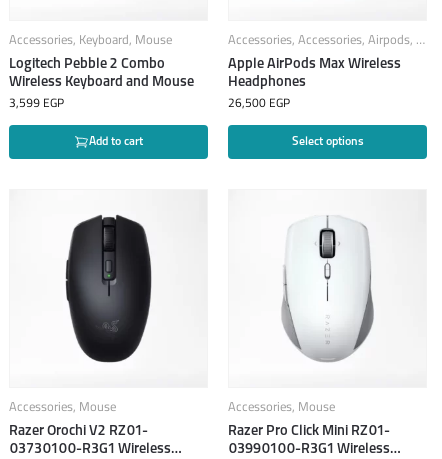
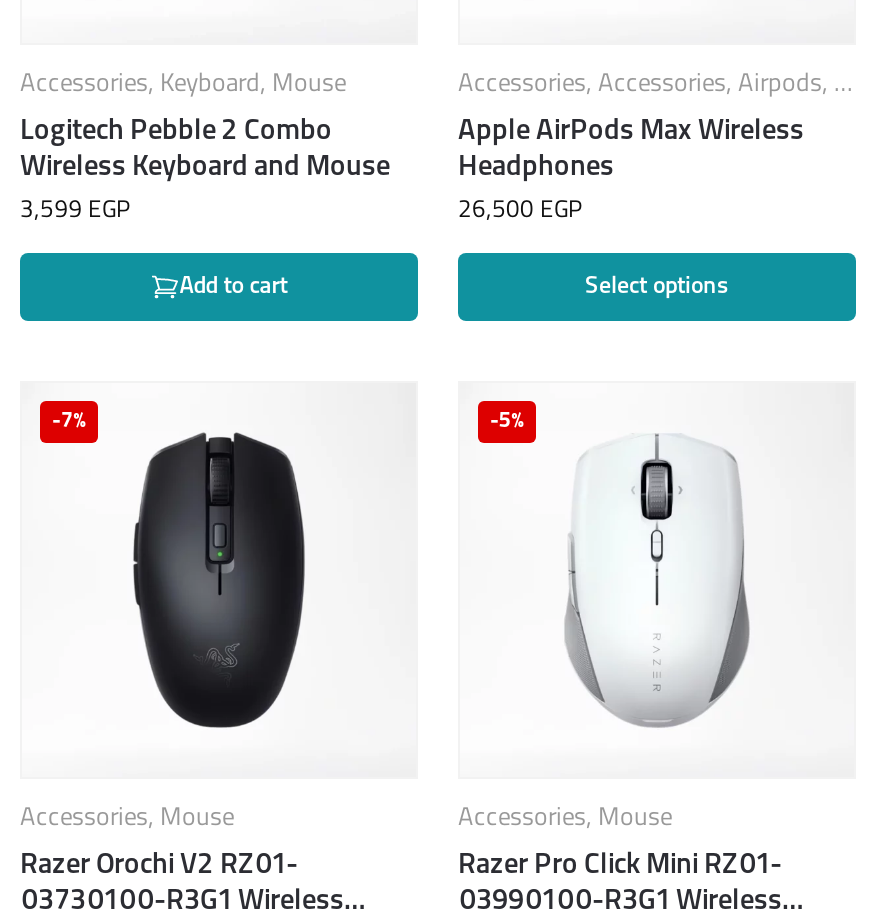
+ -7%

+ -5%
